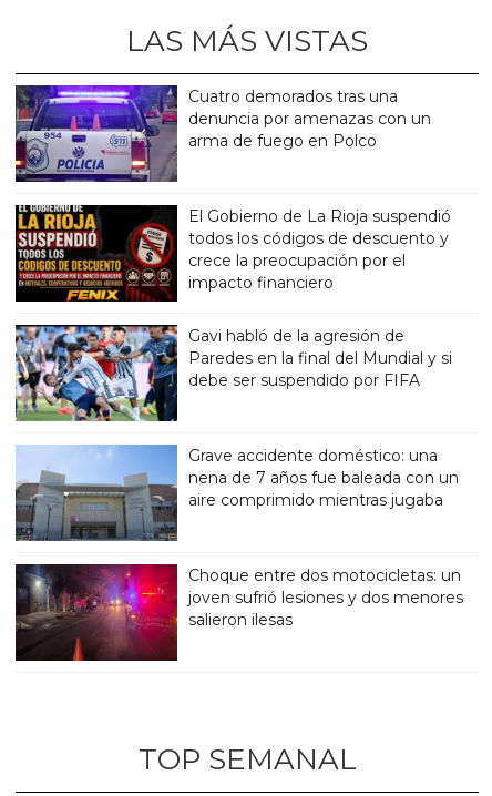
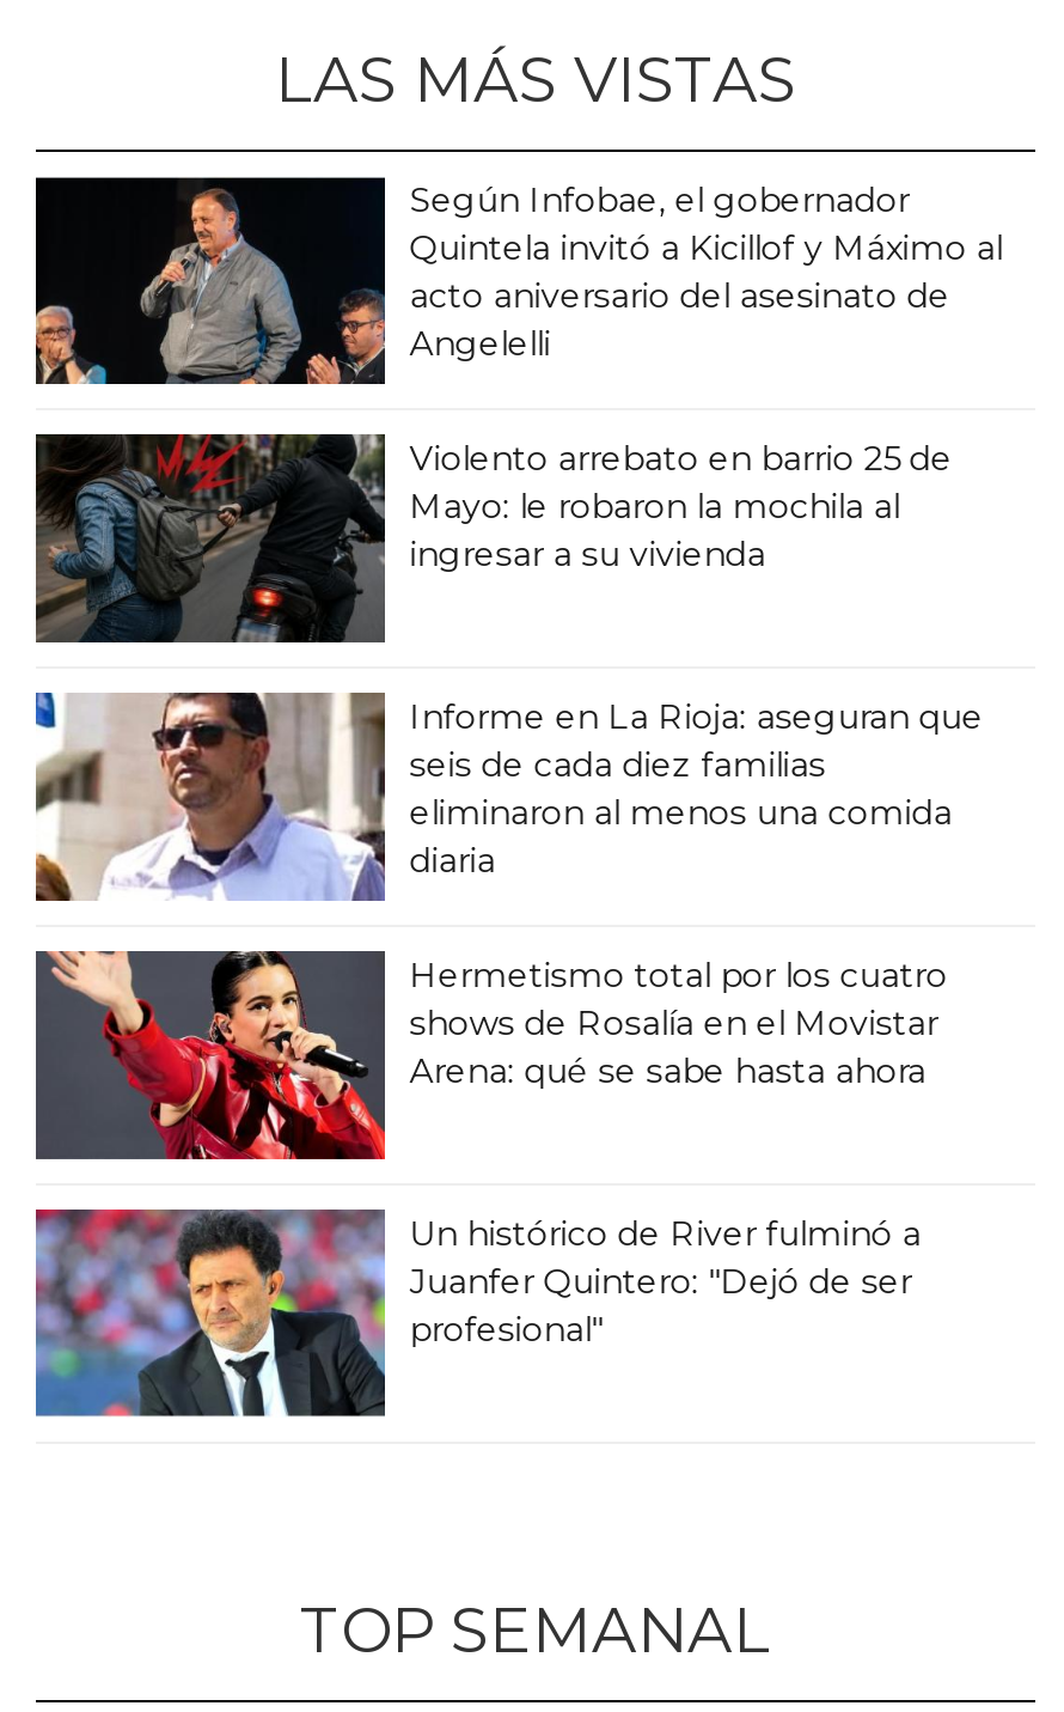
- [image]
- Cuatro demorados tras una
- denuncia por amenazas con un
- arma de fuego en Polco
+ [image]
+ Según Infobae, el gobernador
+ Quintela invitó a Kicillof y Máximo al
+ acto aniversario del asesinato de
+ Angelelli

- [image]
- El Gobierno de La Rioja suspendió
- todos los códigos de descuento y
- crece la preocupación por el
- impacto financiero
+ [image]
+ Violento arrebato en barrio 25 de
+ Mayo: le robaron la mochila al
+ ingresar a su vivienda

- [image]
- Gavi habló de la agresión de
- Paredes en la final del Mundial y si
- debe ser suspendido por FIFA
+ [image]
+ Informe en La Rioja: aseguran que
+ seis de cada diez familias
+ eliminaron al menos una comida
+ diaria

- [image]
- Grave accidente doméstico: una
- nena de 7 años fue baleada con un
- aire comprimido mientras jugaba
+ [image]
+ Hermetismo total por los cuatro
+ shows de Rosalía en el Movistar
+ Arena: qué se sabe hasta ahora

- [image]
- Choque entre dos motocicletas: un
- joven sufrió lesiones y dos menores
- salieron ilesas
+ [image]
+ Un histórico de River fulminó a
+ Juanfer Quintero: "Dejó de ser
+ profesional"
